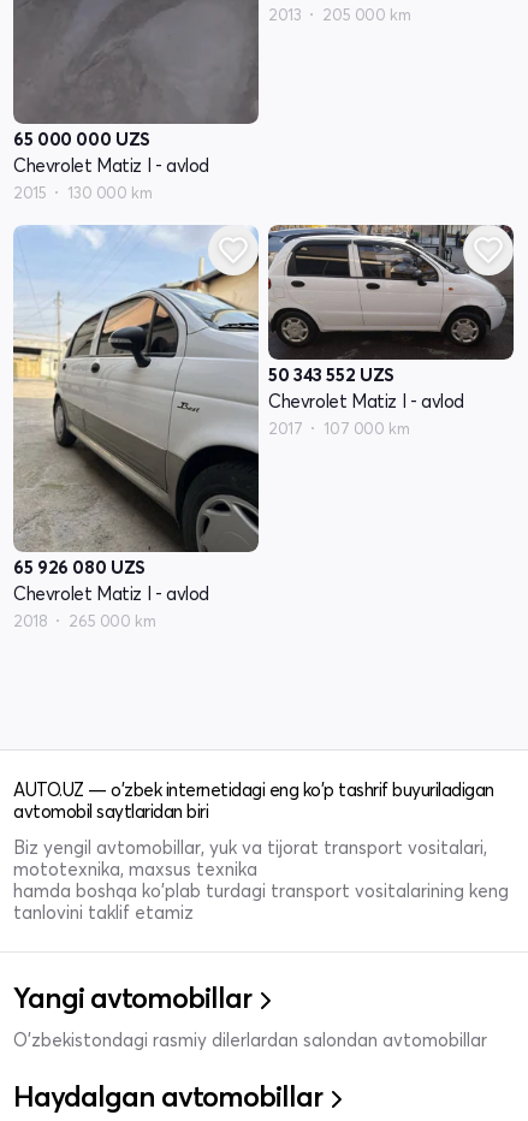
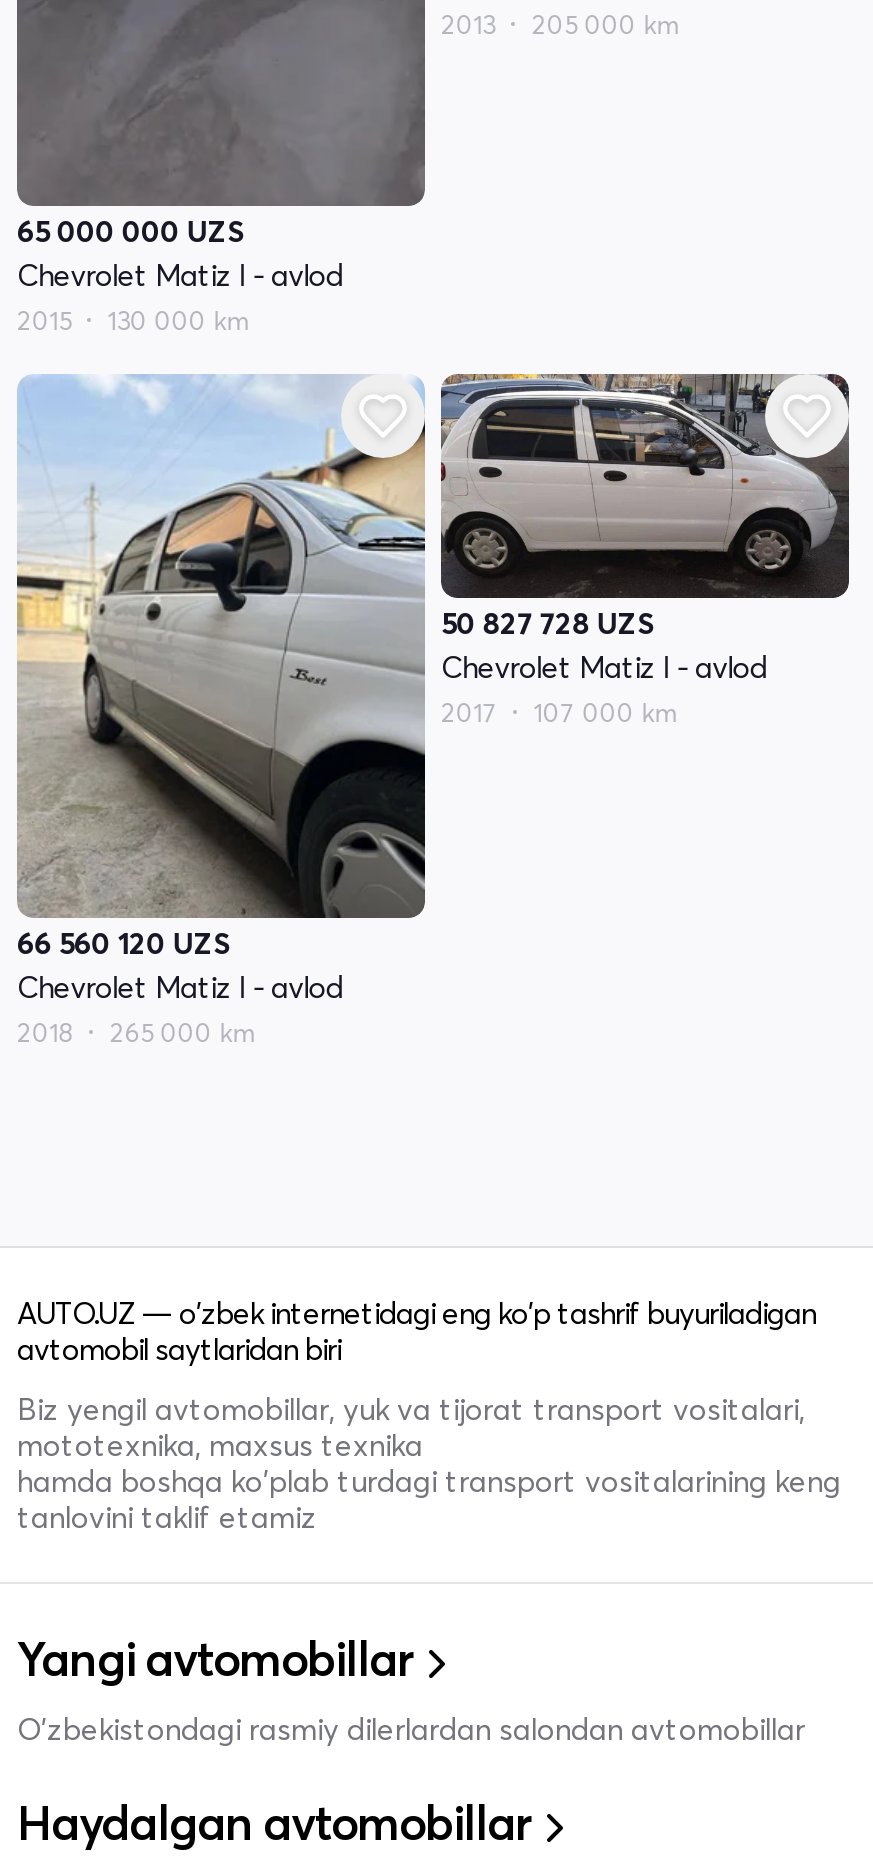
- 50 343 552 UZS
+ 50 827 728 UZS

- 65 926 080 UZS
+ 66 560 120 UZS
